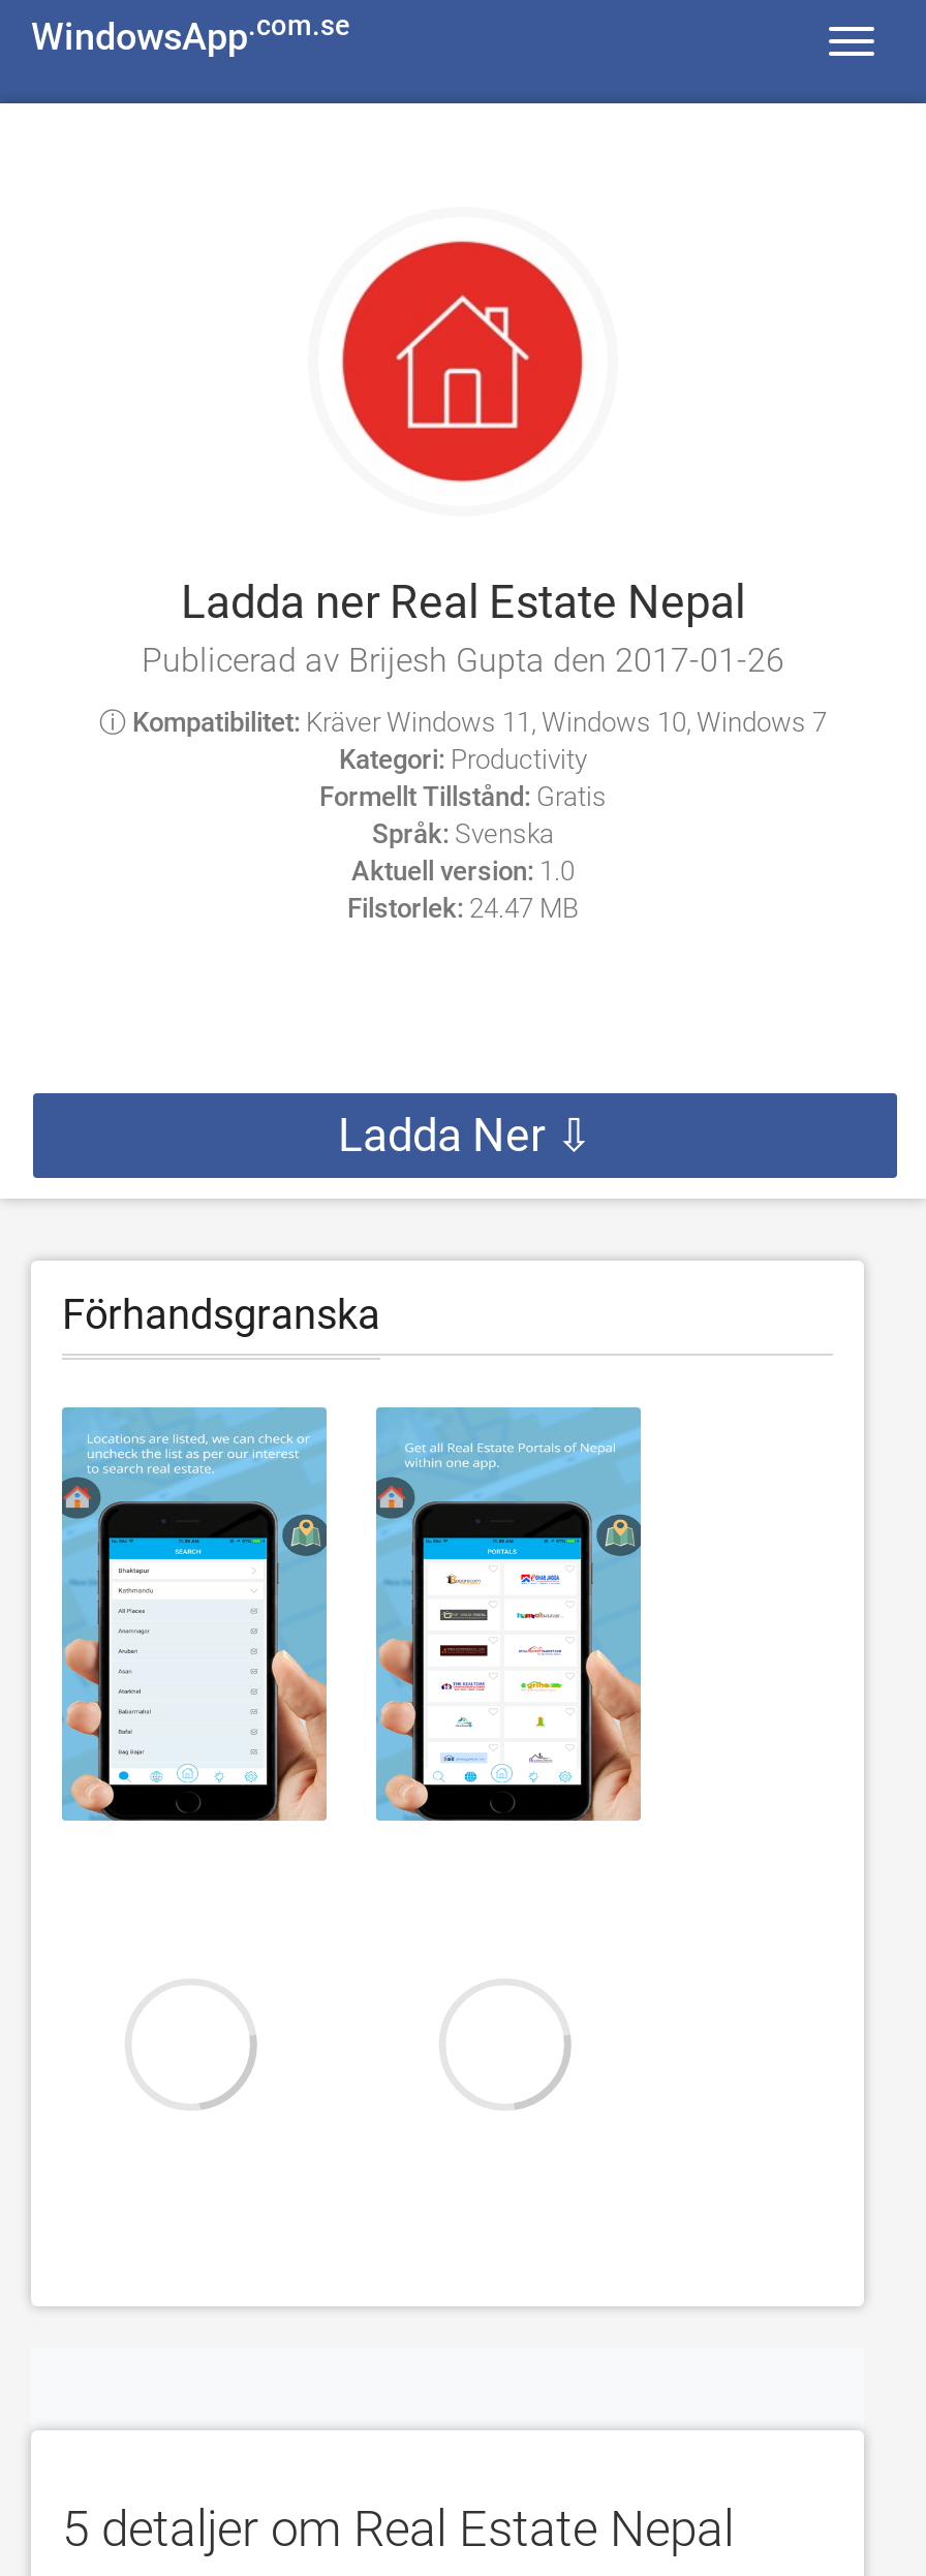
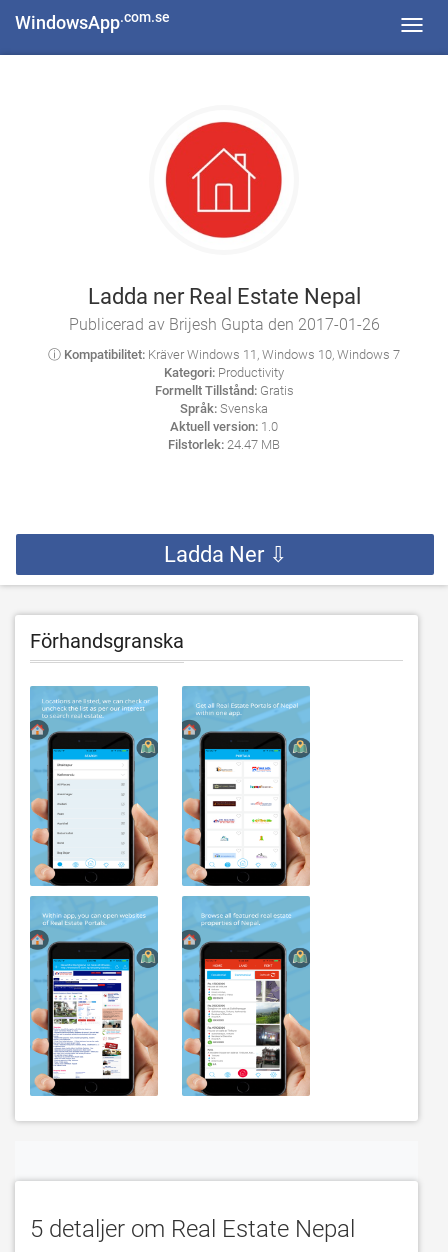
+ [image]

+ [image]
